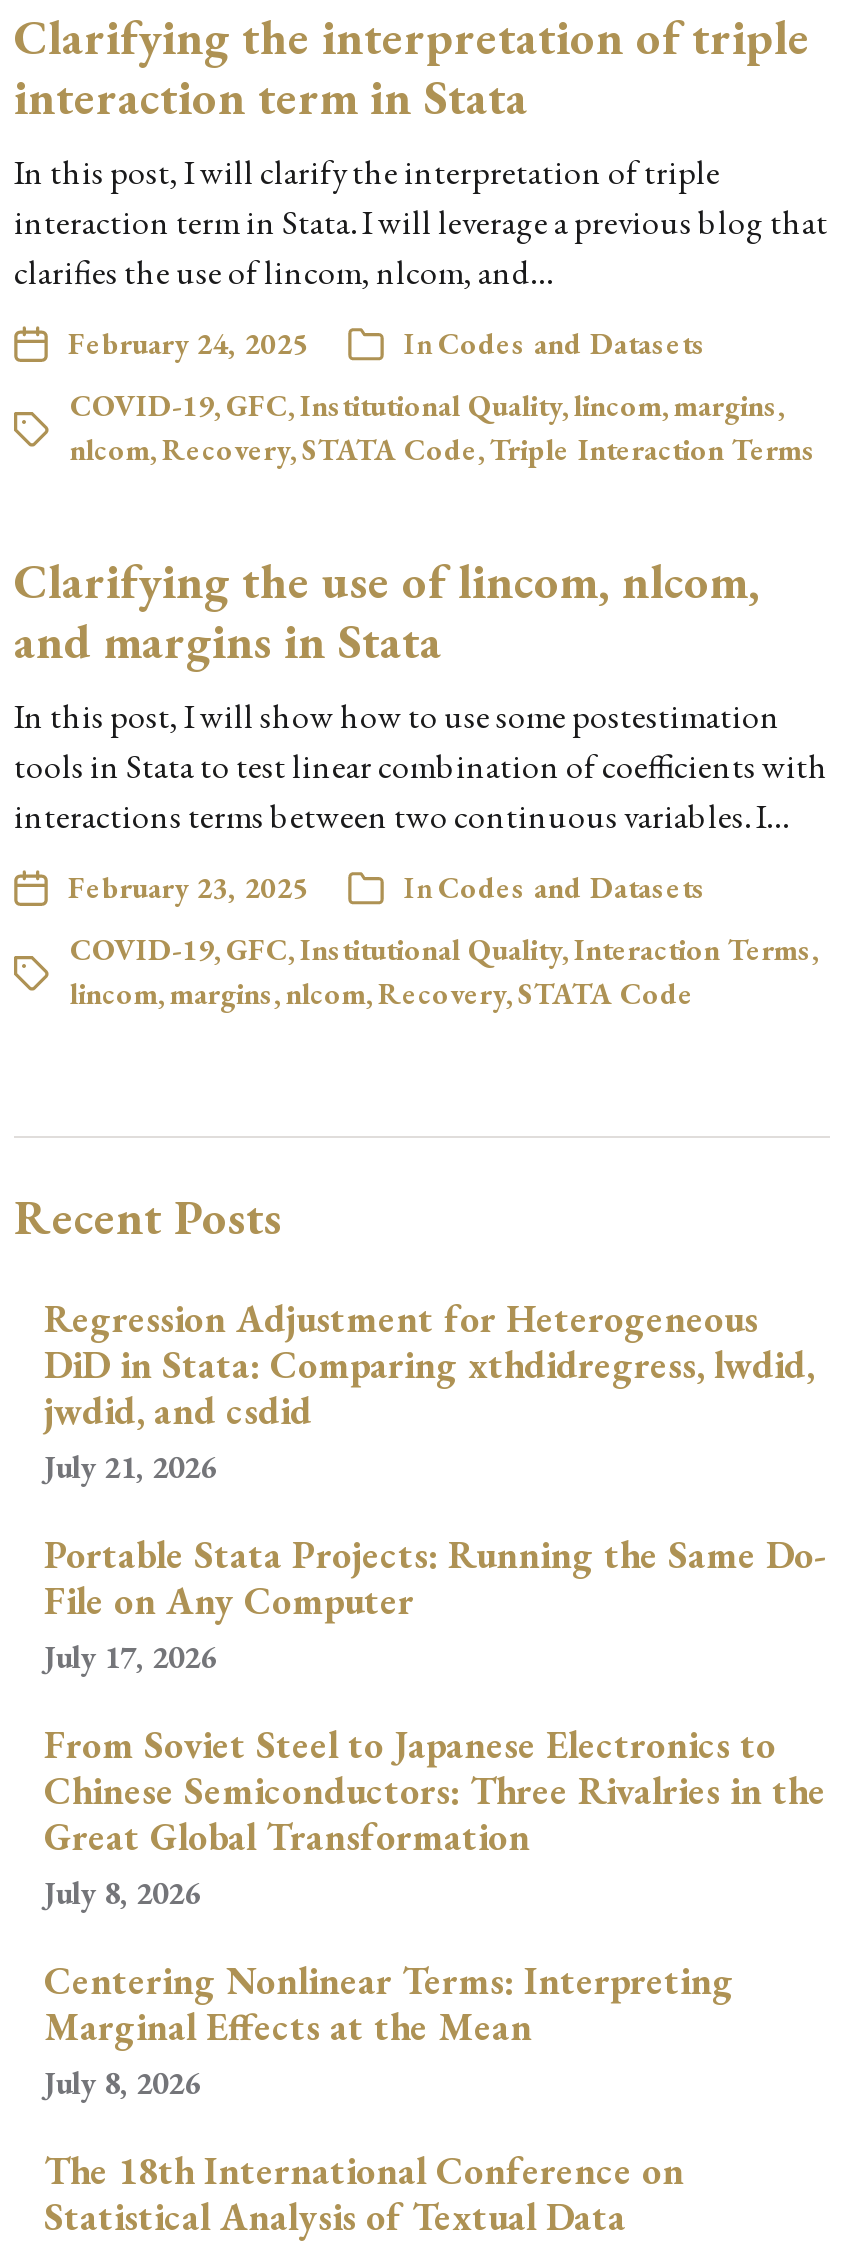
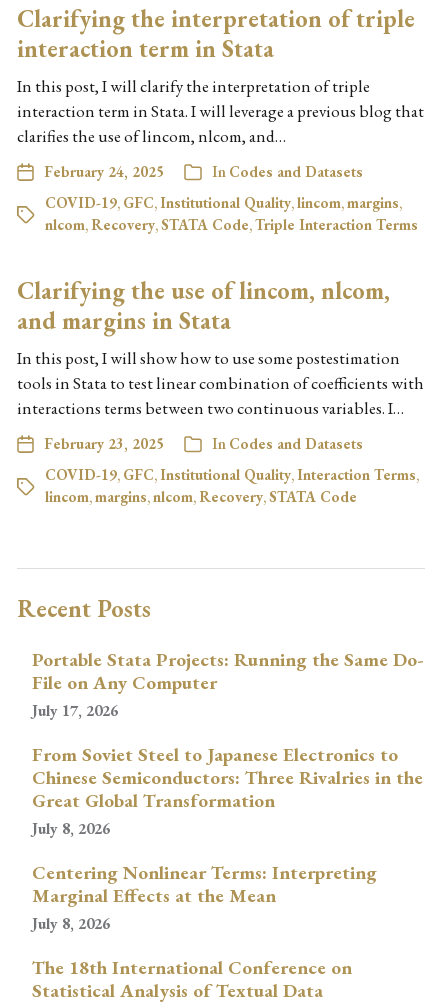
- Regression Adjustment for Heterogeneous
- DiD in Stata: Comparing xthdidregress, lwdid,
- jwdid, and csdid
- July 21, 2026
